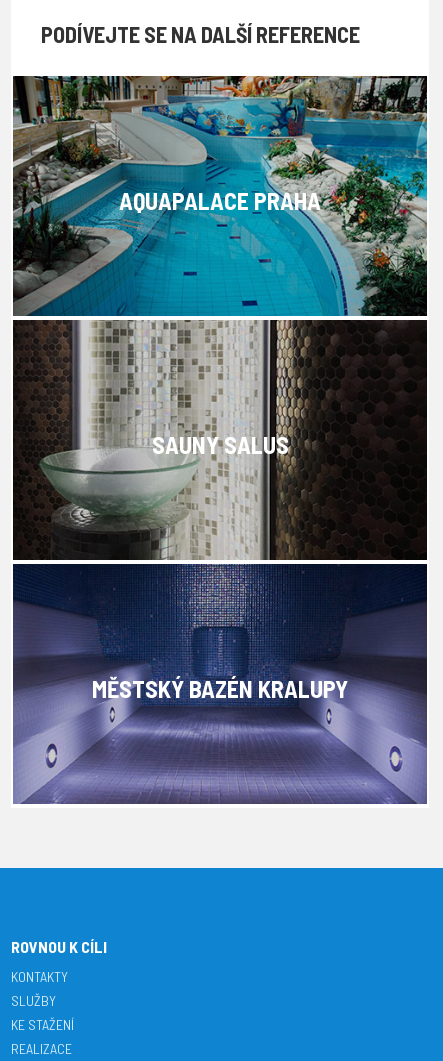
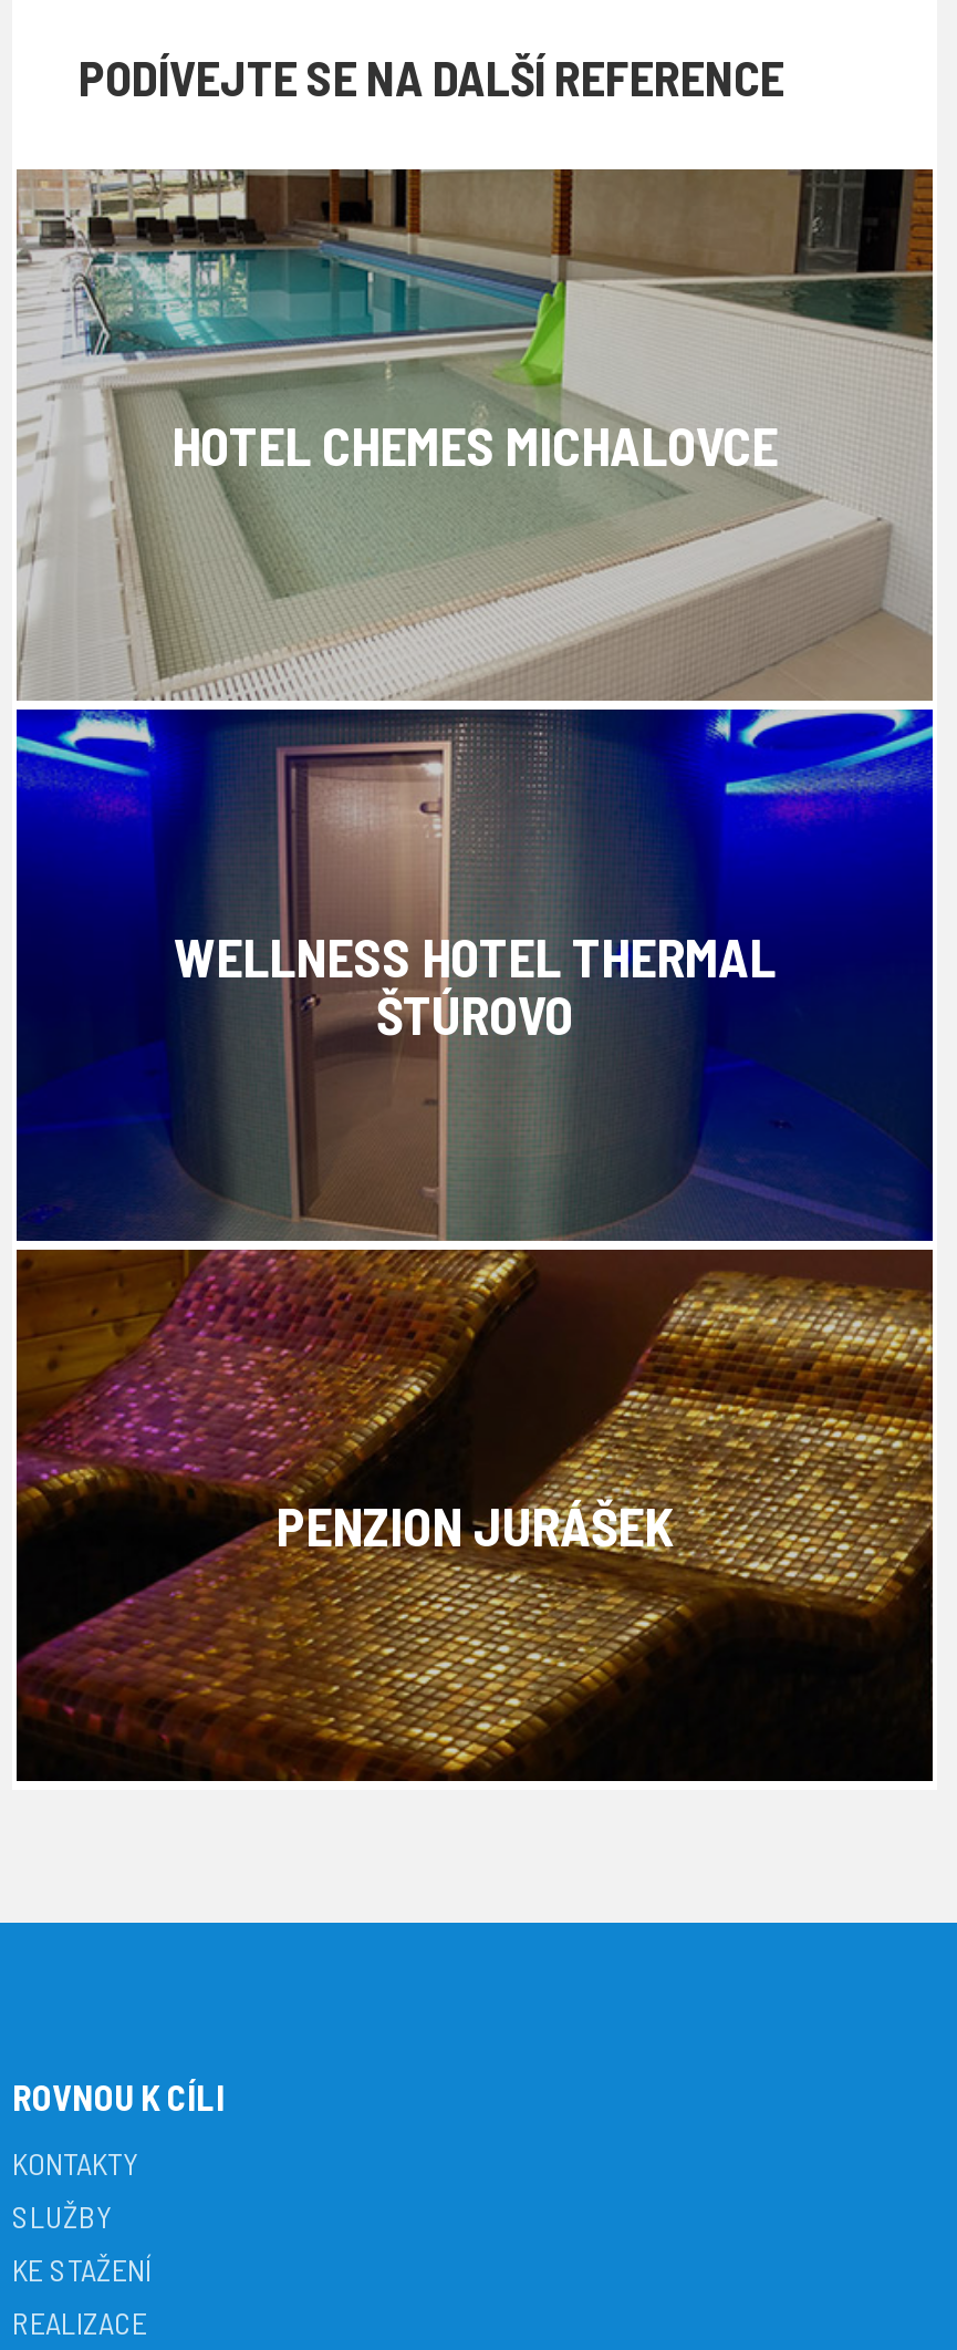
- [image]
- AQUAPALACE PRAHA
+ [image]
+ HOTEL CHEMES MICHALOVCE

- SAUNY SALUS
+ WELLNESS HOTEL THERMAL
+ ŠTÚROVO

- MĚSTSKÝ BAZÉN KRALUPY
+ PENZION JURÁŠEK
